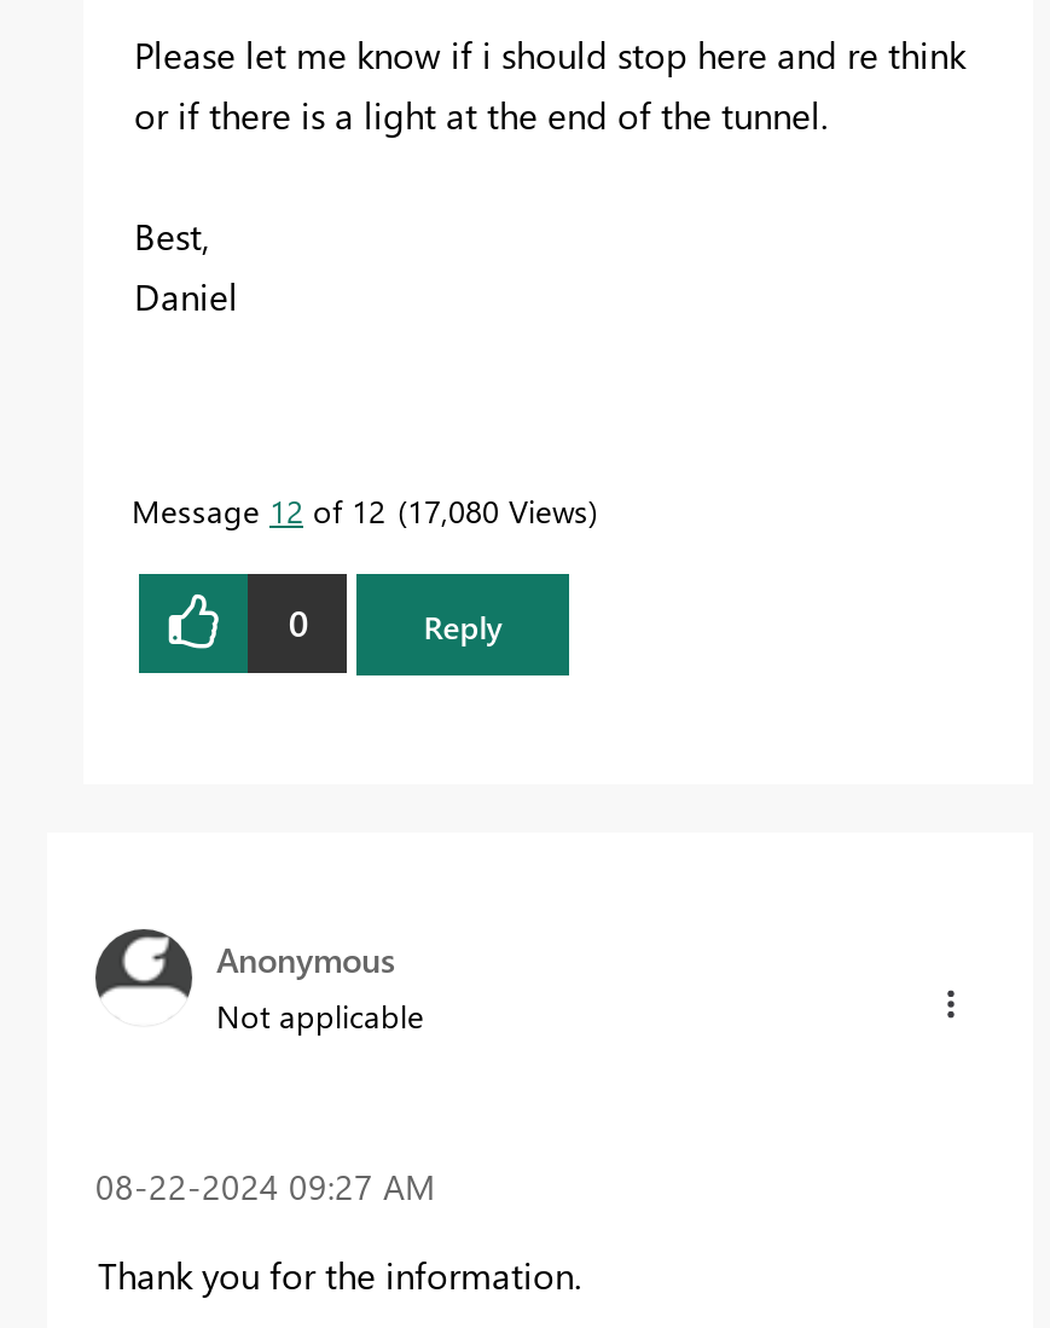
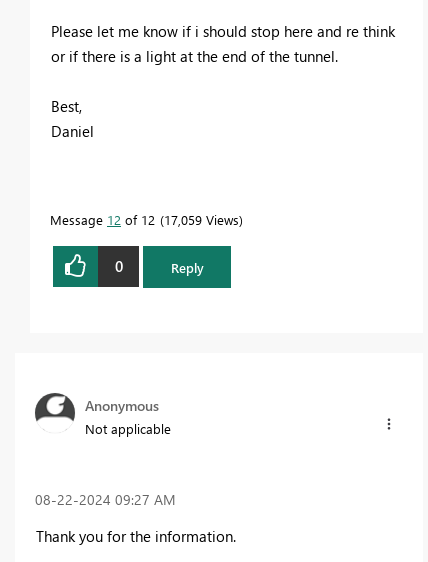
- Message 12 of 12 17,080 Views
+ Message 12 of 12 17,059 Views
